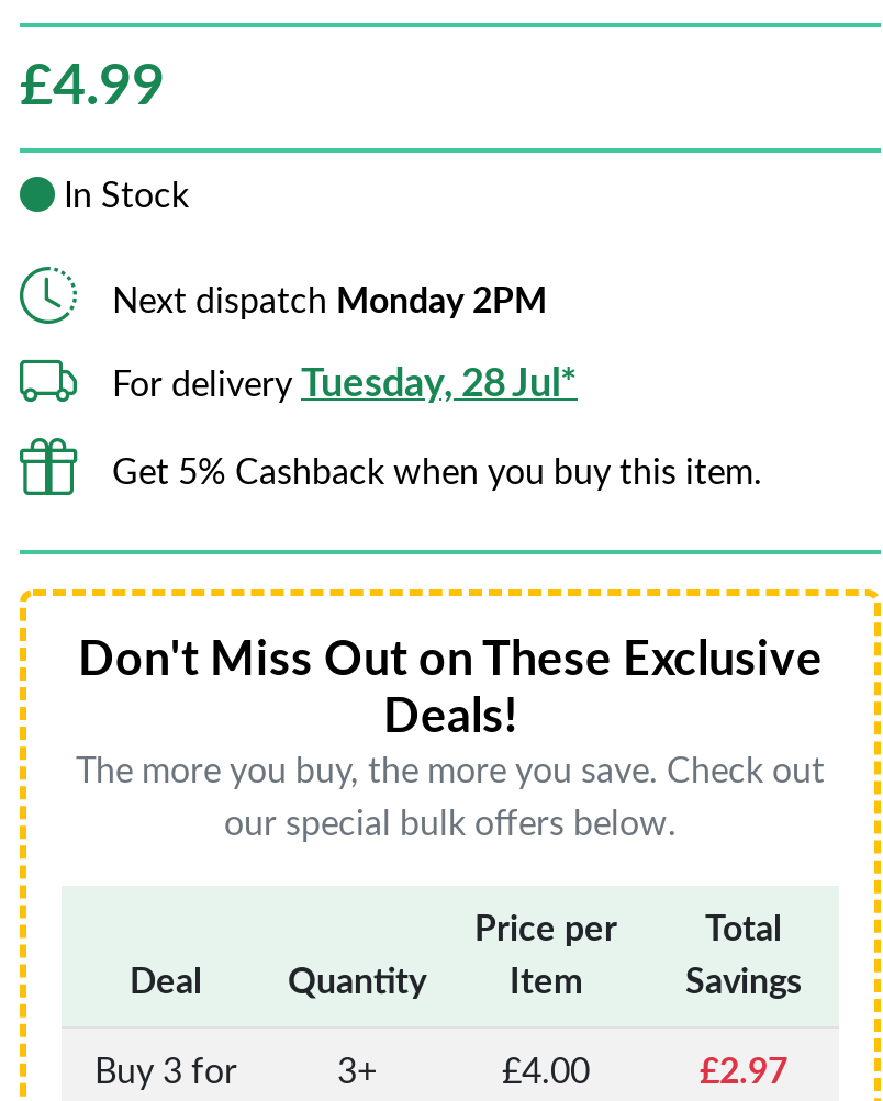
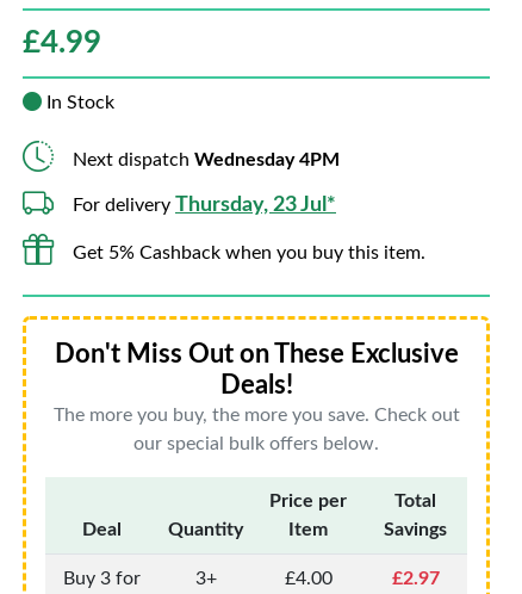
- Next dispatch Monday 2PM
+ Next dispatch Wednesday 4PM

- For delivery Tuesday, 28 Jul*
+ For delivery Thursday, 23 Jul*
